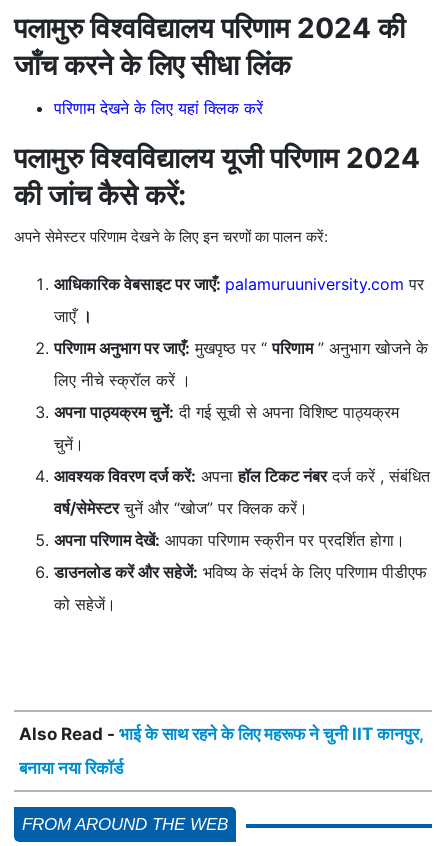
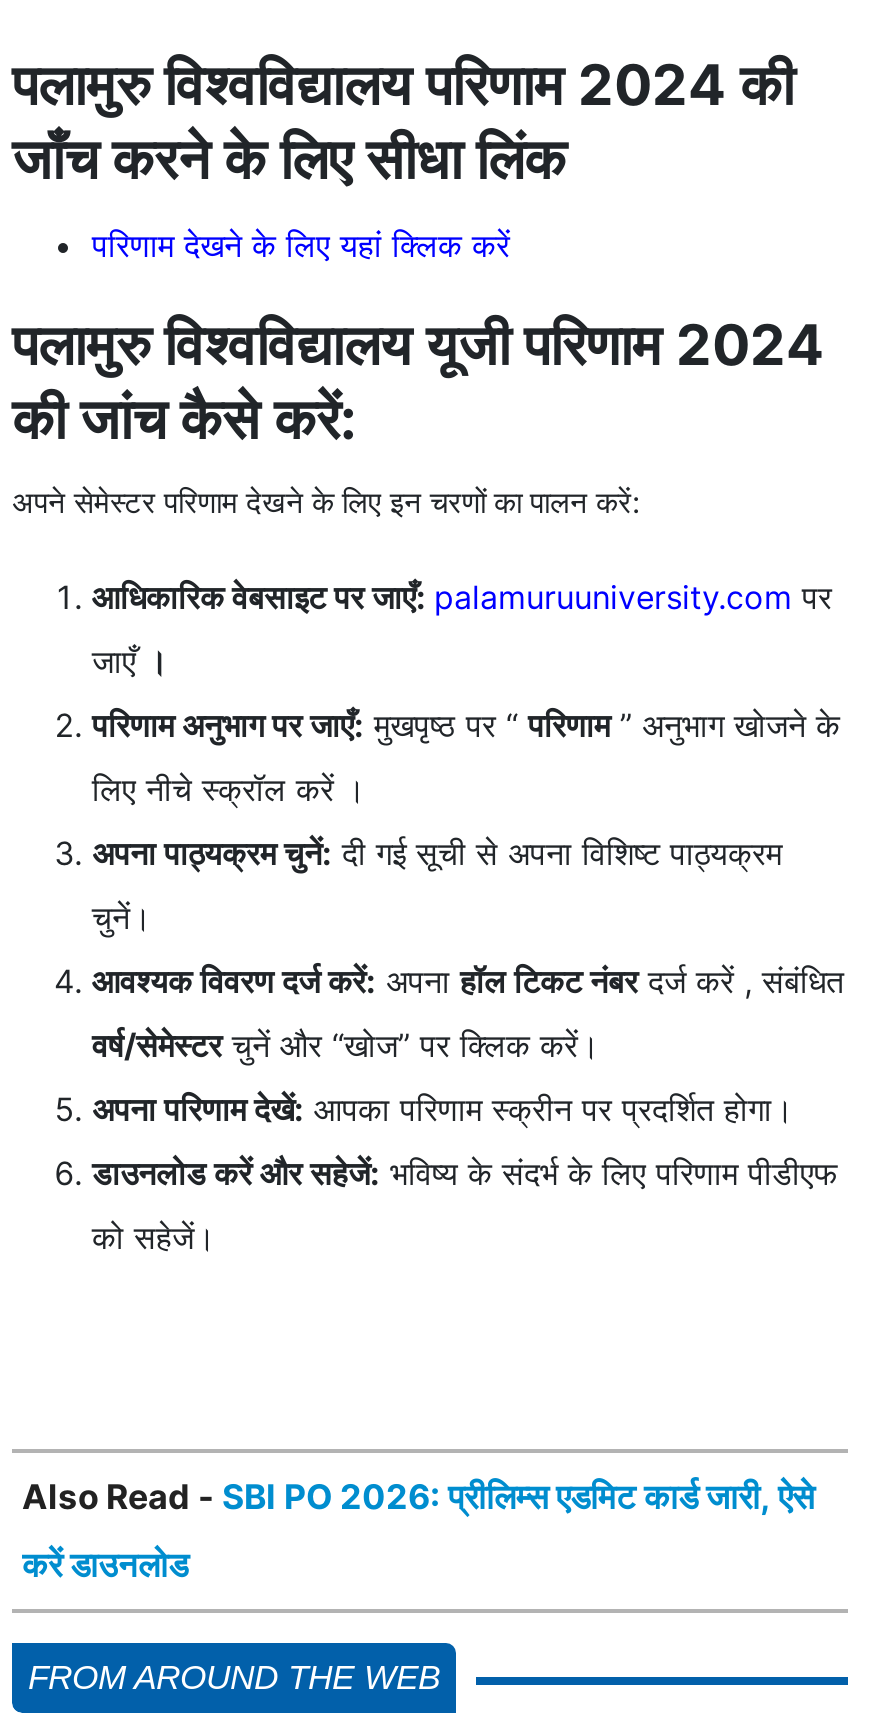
- Also Read - भाई के साथ रहने के लिए महरूफ ने चुनी IIT कानपुर,
+ Also Read - SBI PO 2026: प्रीलिम्स एडमिट कार्ड जारी, ऐसे

- बनाया नया रिकॉर्ड
+ करें डाउनलोड
